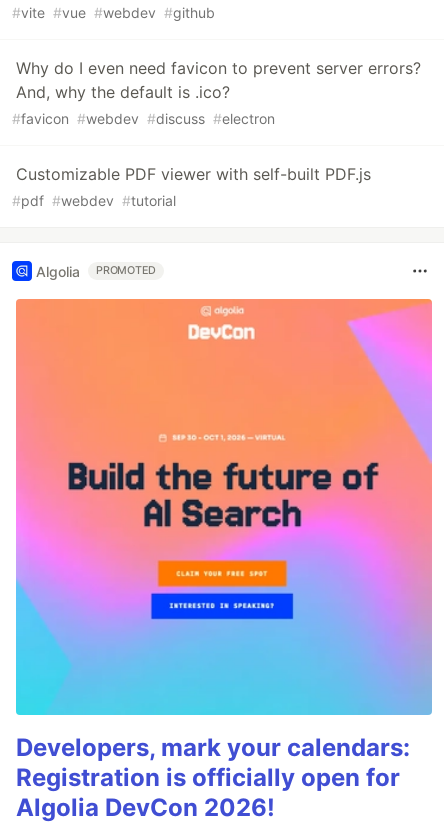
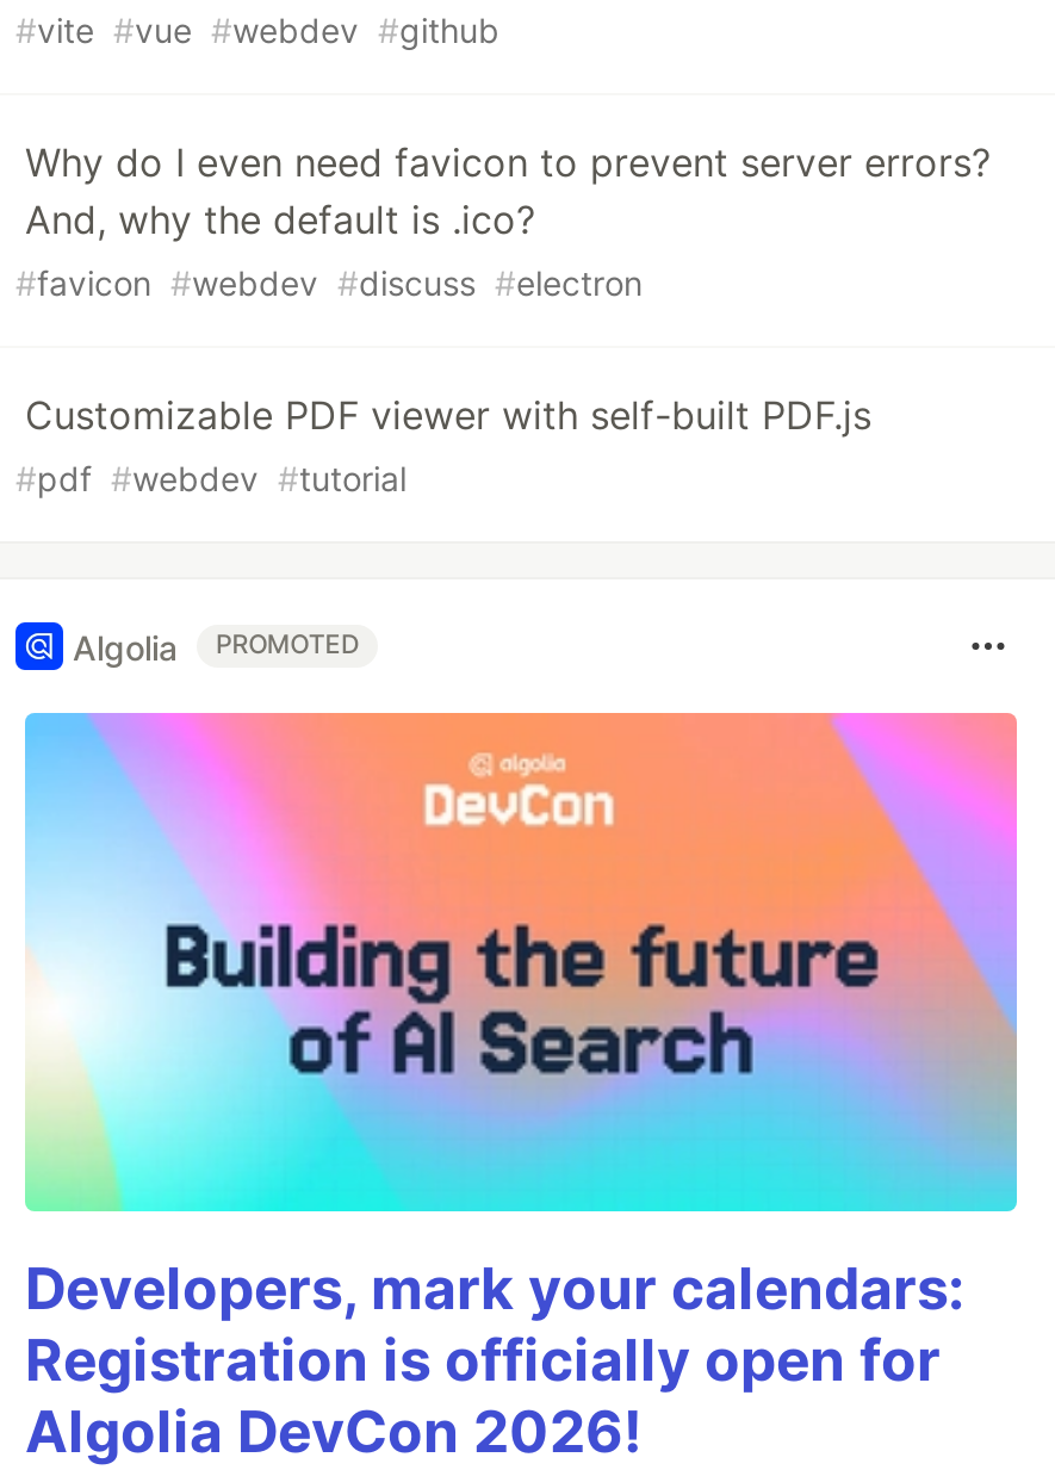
- [image]
+ [image]
